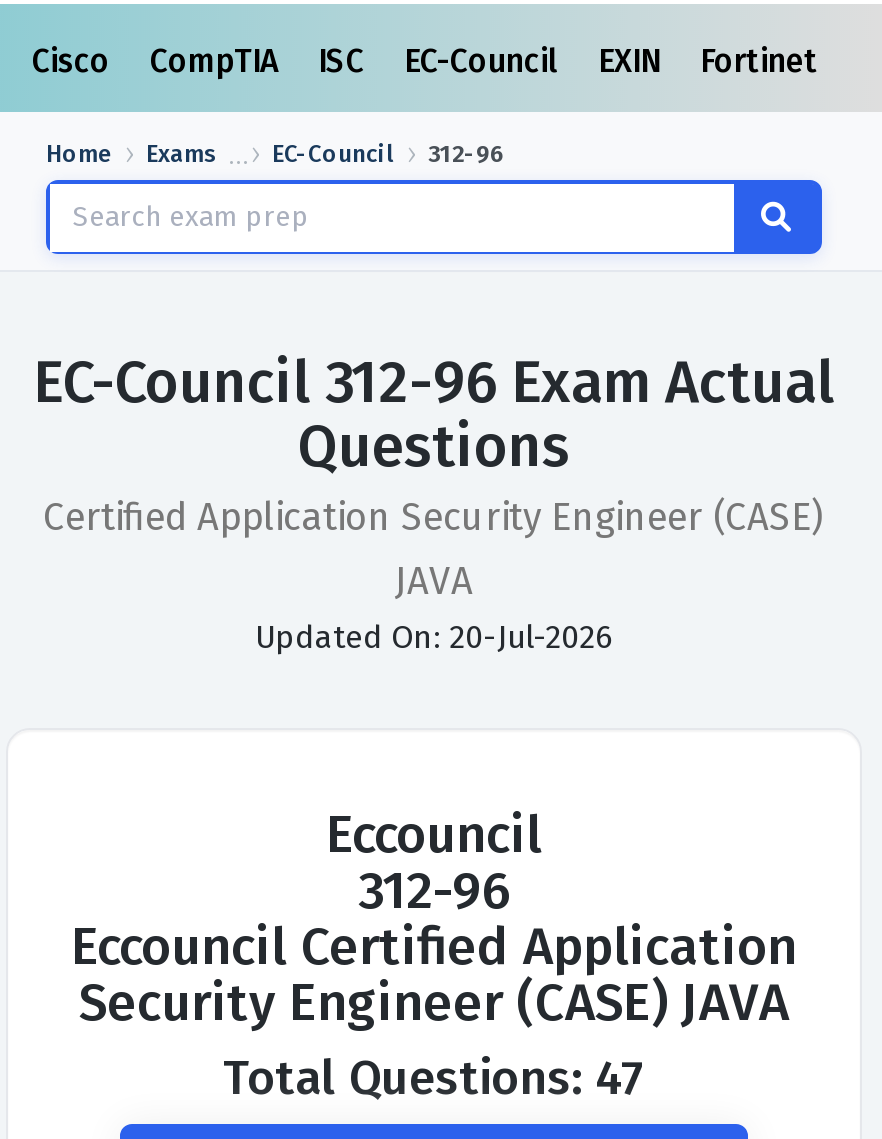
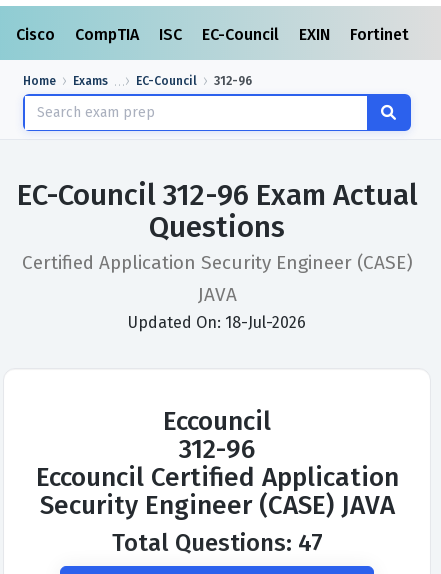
- Updated On: 20-Jul-2026
+ Updated On: 18-Jul-2026
